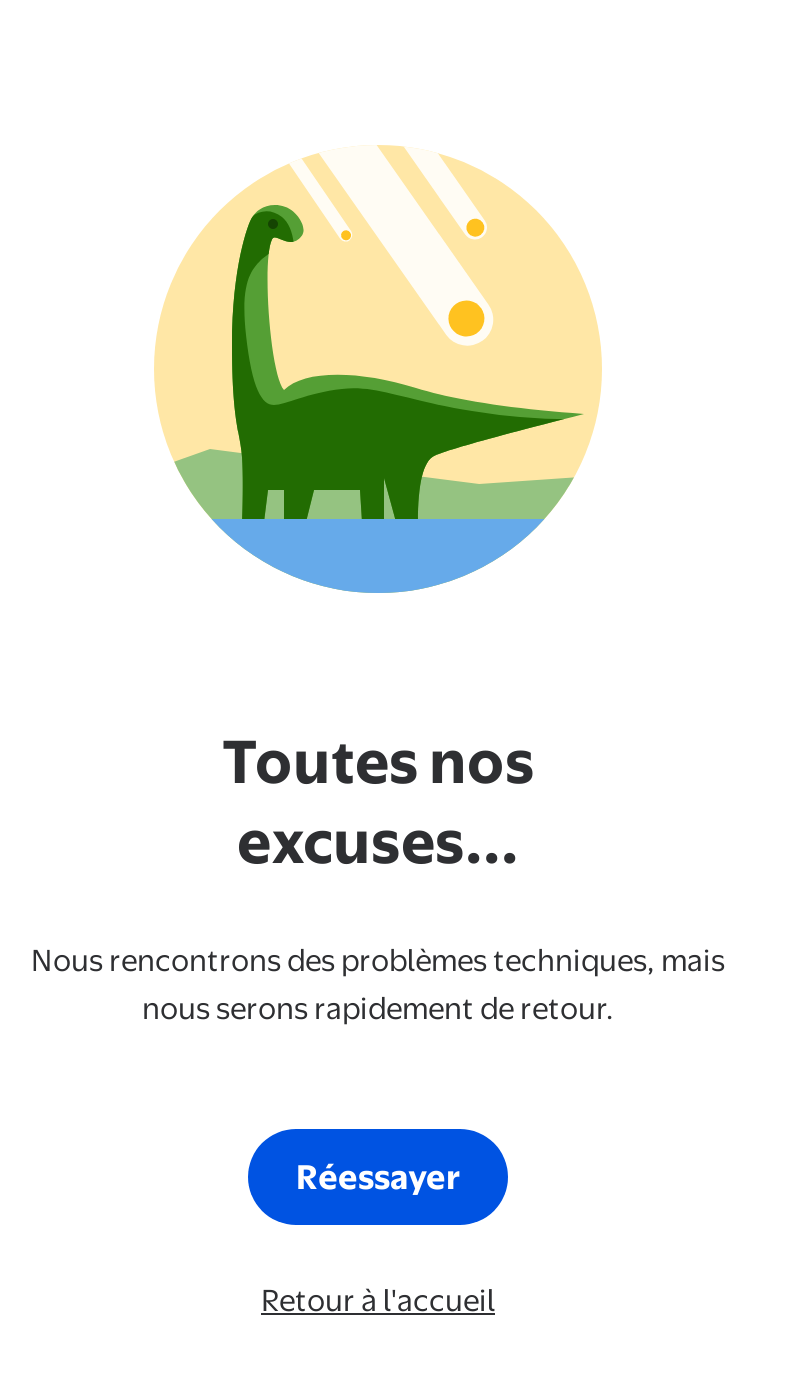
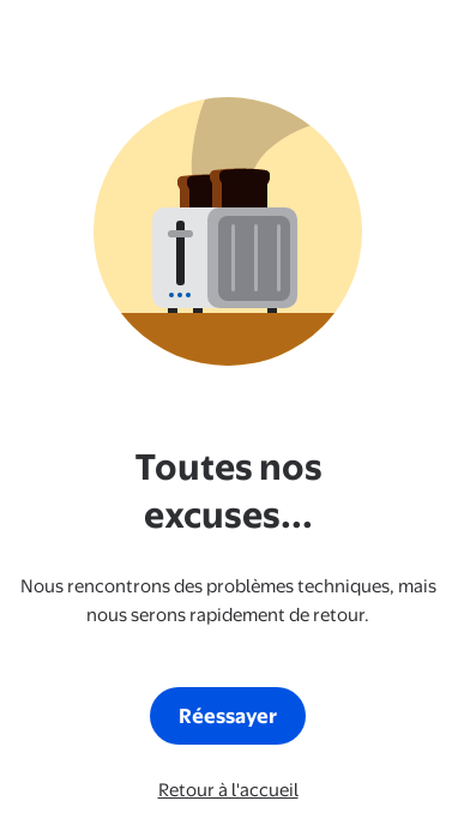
- [image]
+ [image]
